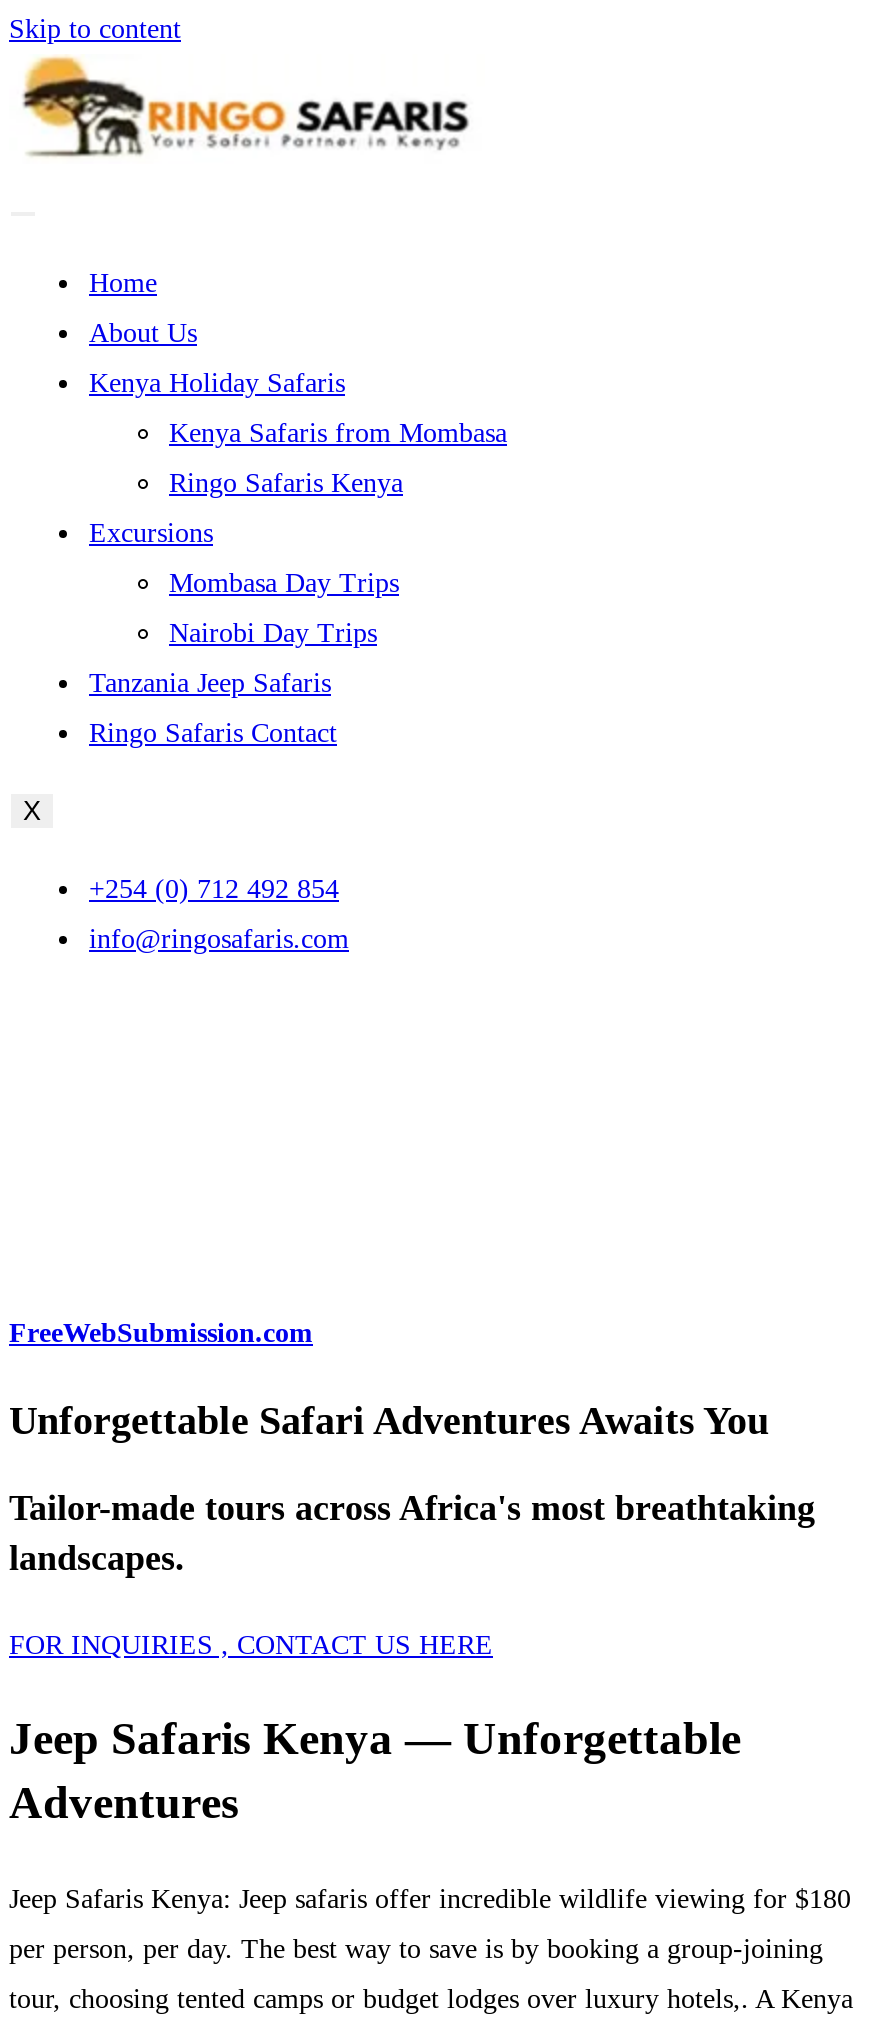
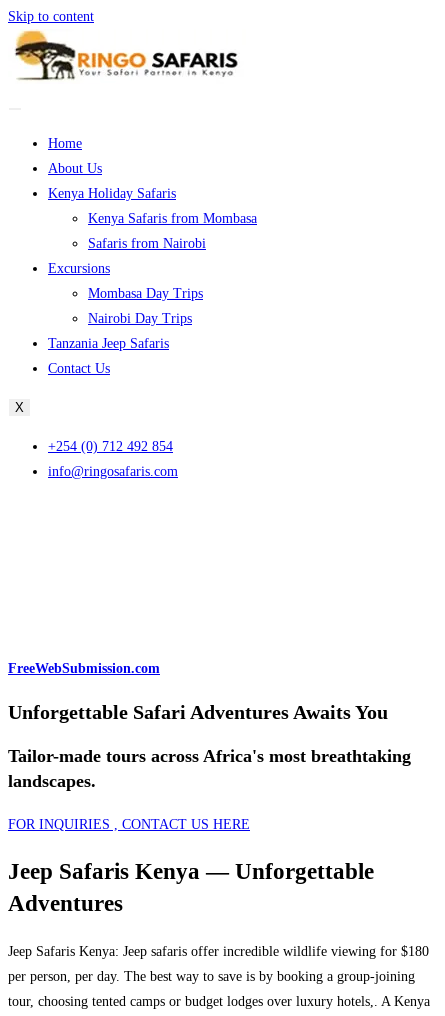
- Ringo Safaris Kenya
+ Safaris from Nairobi

- Ringo Safaris Contact
+ Contact Us
